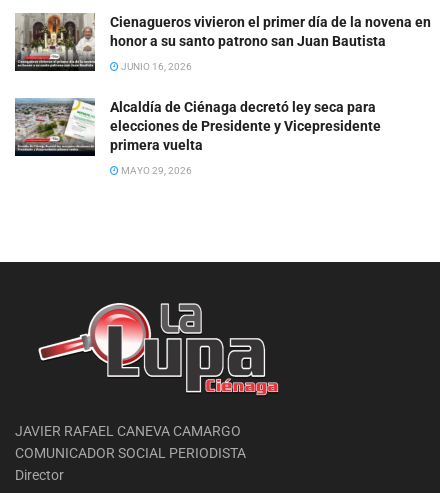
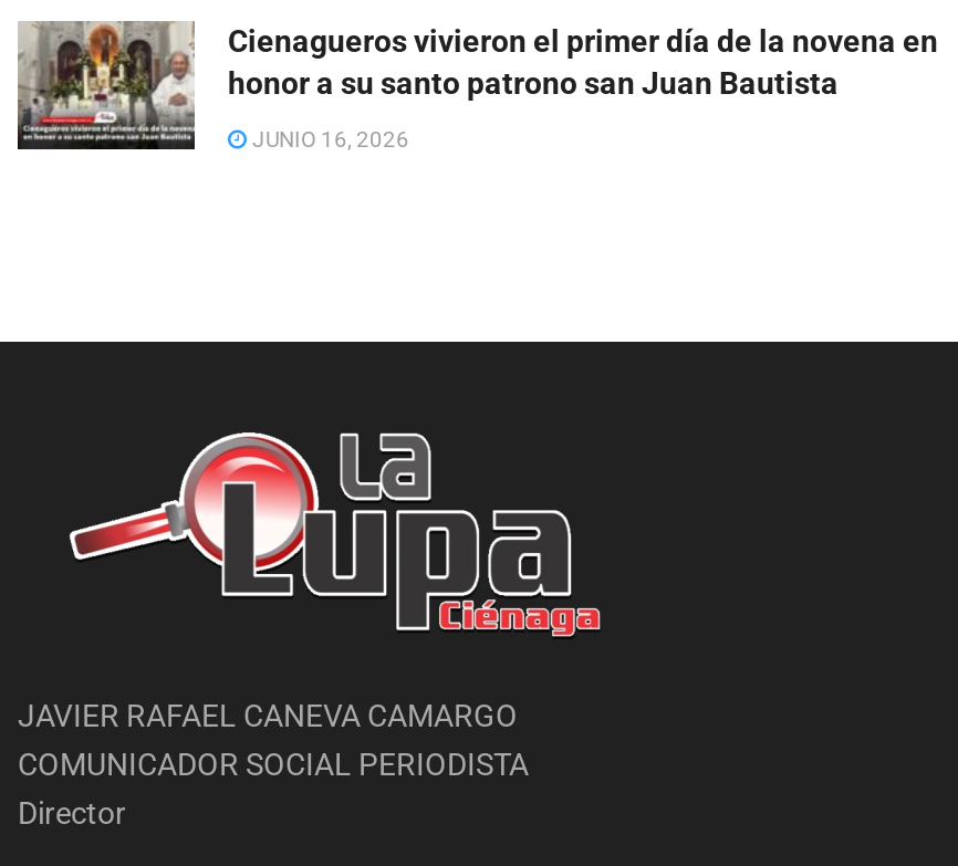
- [image]
- Alcaldía de Ciénaga decretó ley seca para
- elecciones de Presidente y Vicepresidente
- primera vuelta
- MAYO 29, 2026
